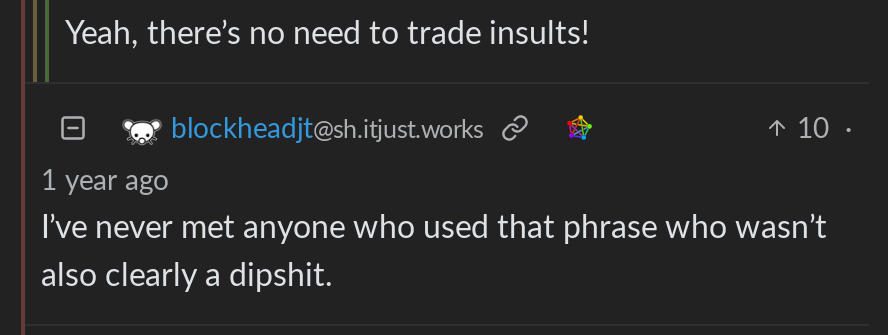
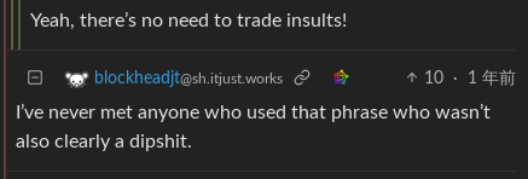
- 10 ·
- 1 year ago
+ 10 · 1 年前
